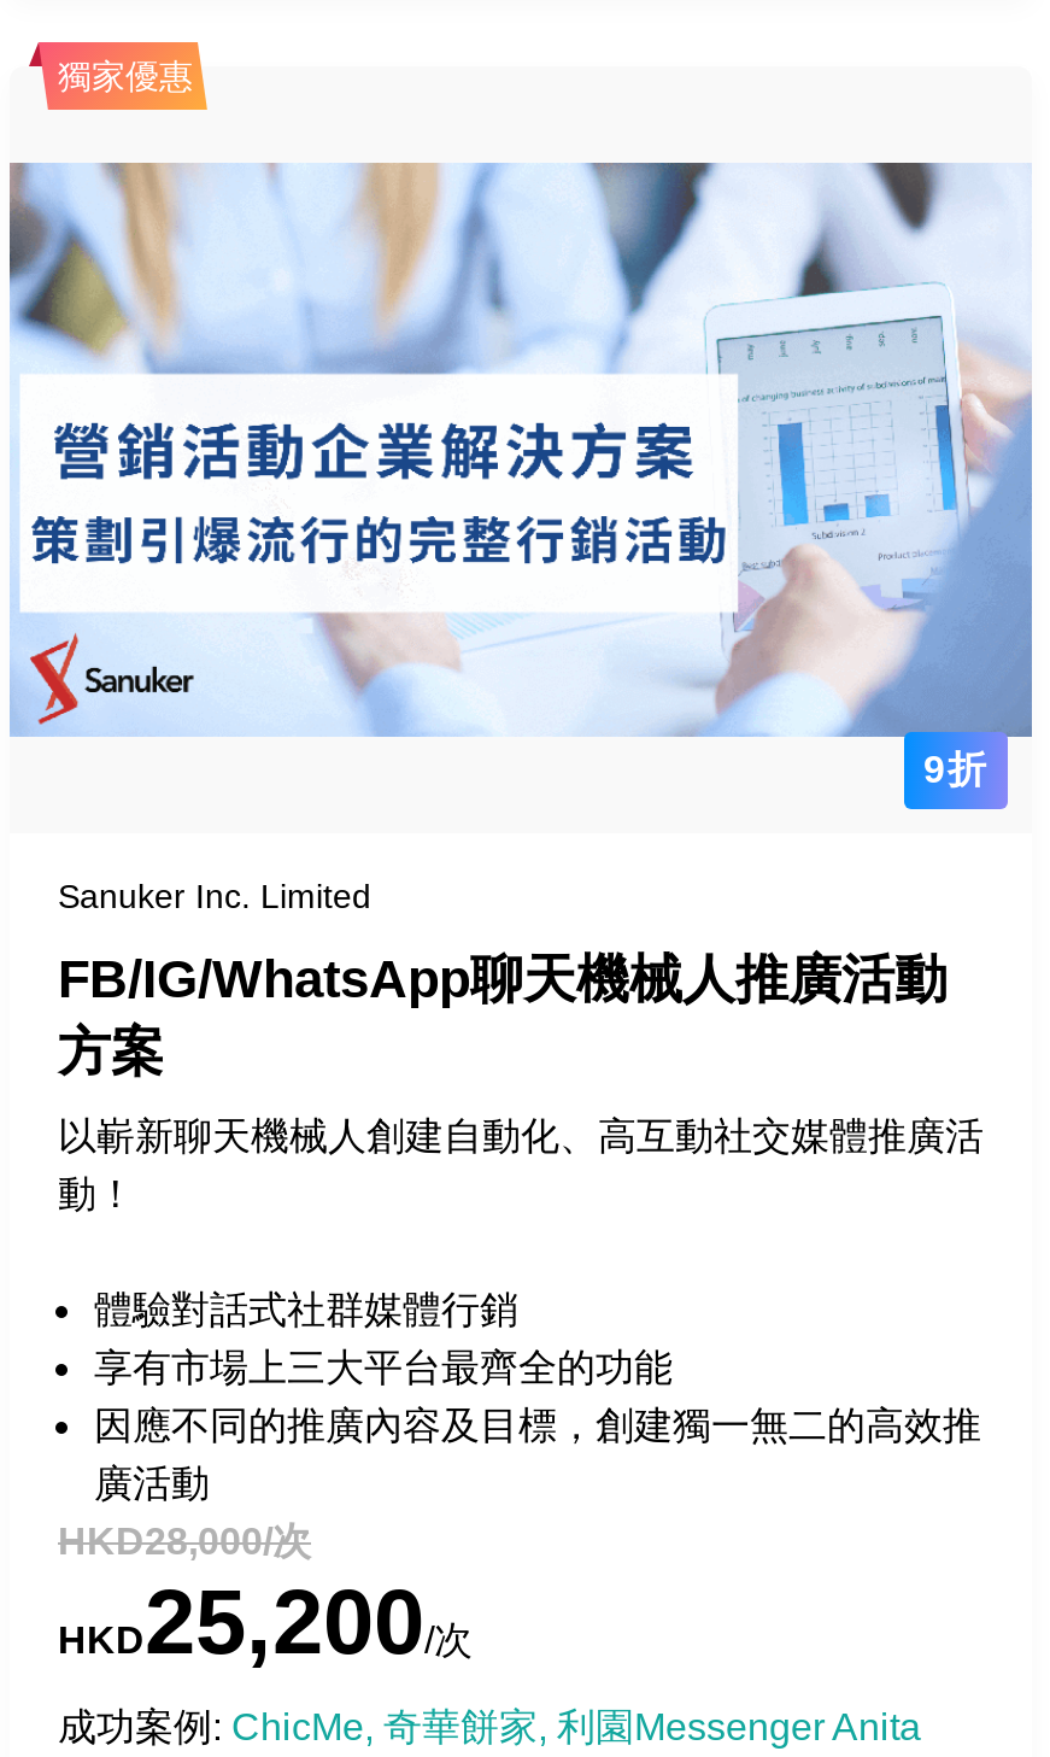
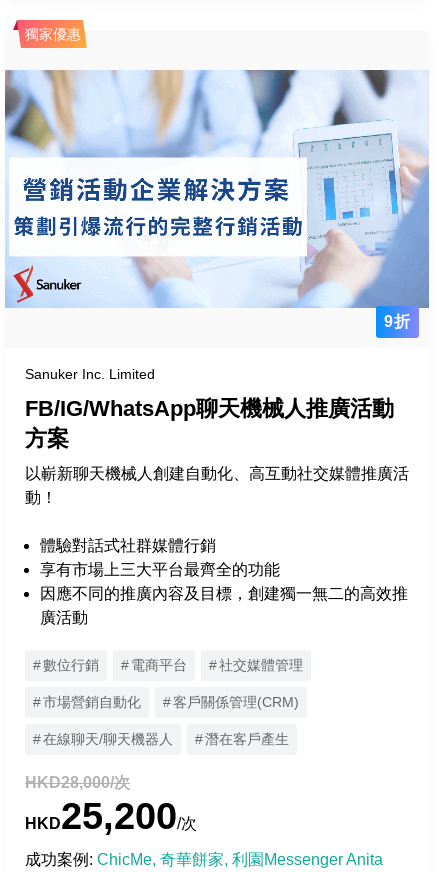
+ 數位行銷
+ 電商平台
+ 社交媒體管理
+ 市場營銷自動化
+ 客戶關係管理(CRM)
+ 在線聊天/聊天機器人
+ 潛在客戶產生
